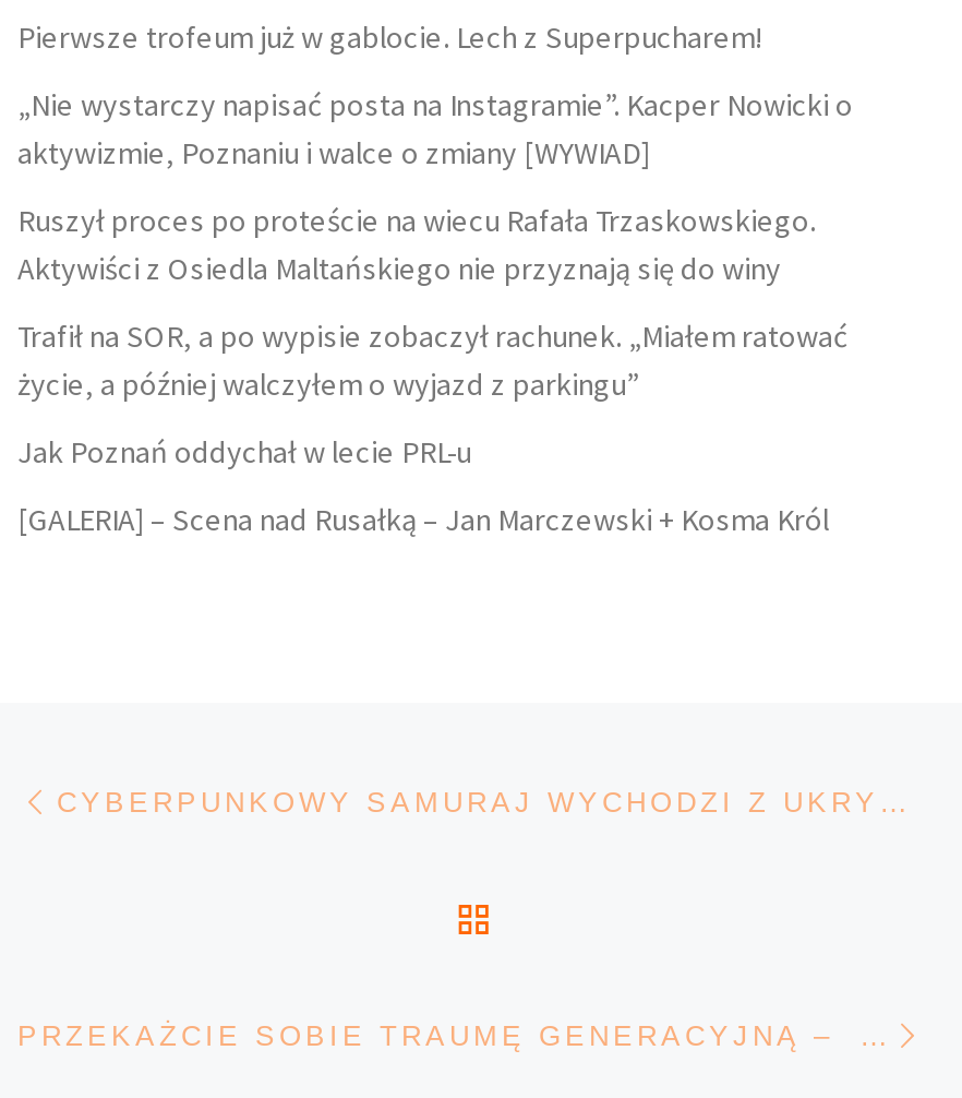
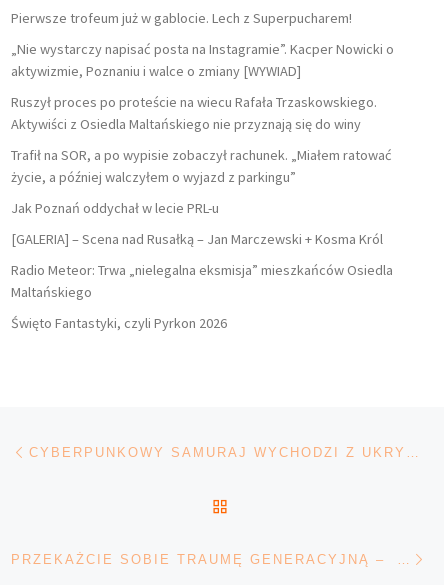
+ Radio Meteor: Trwa „nielegalna eksmisja” mieszkańców Osiedla
+ Maltańskiego
+ Święto Fantastyki, czyli Pyrkon 2026
